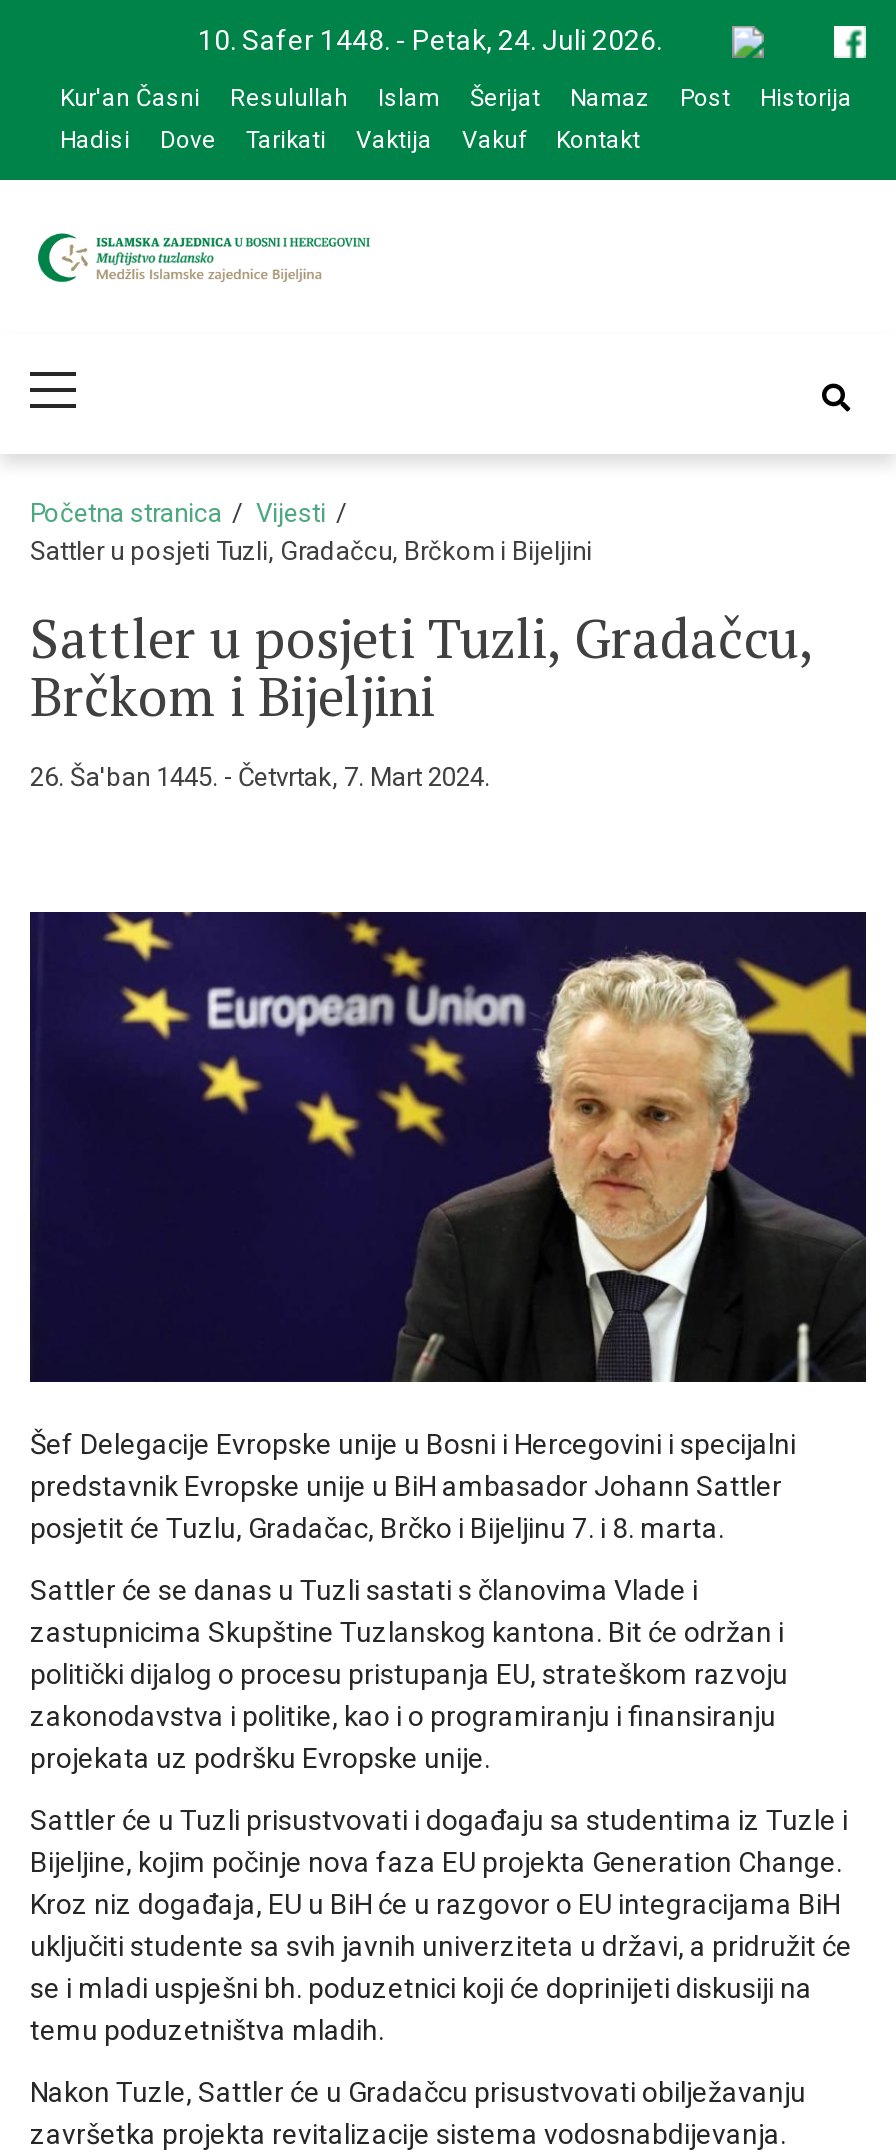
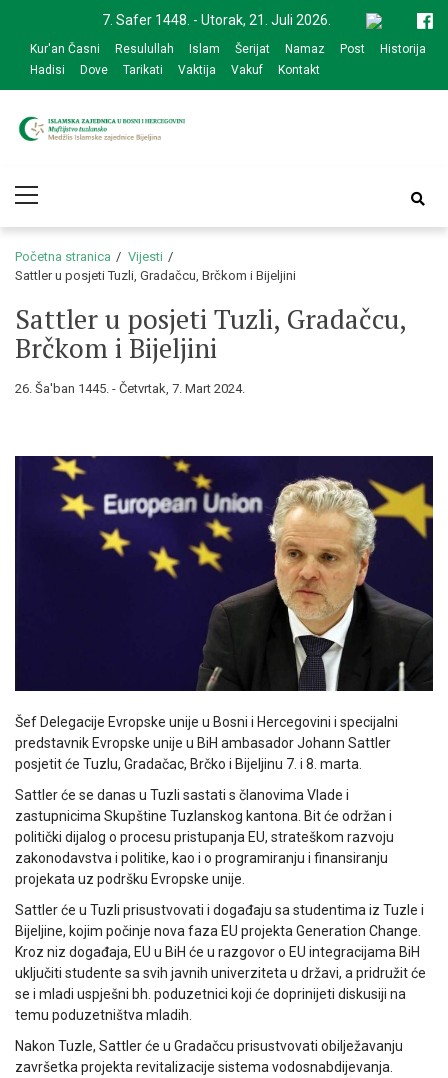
- 10. Safer 1448. - Petak, 24. Juli 2026.
+ 7. Safer 1448. - Utorak, 21. Juli 2026.
